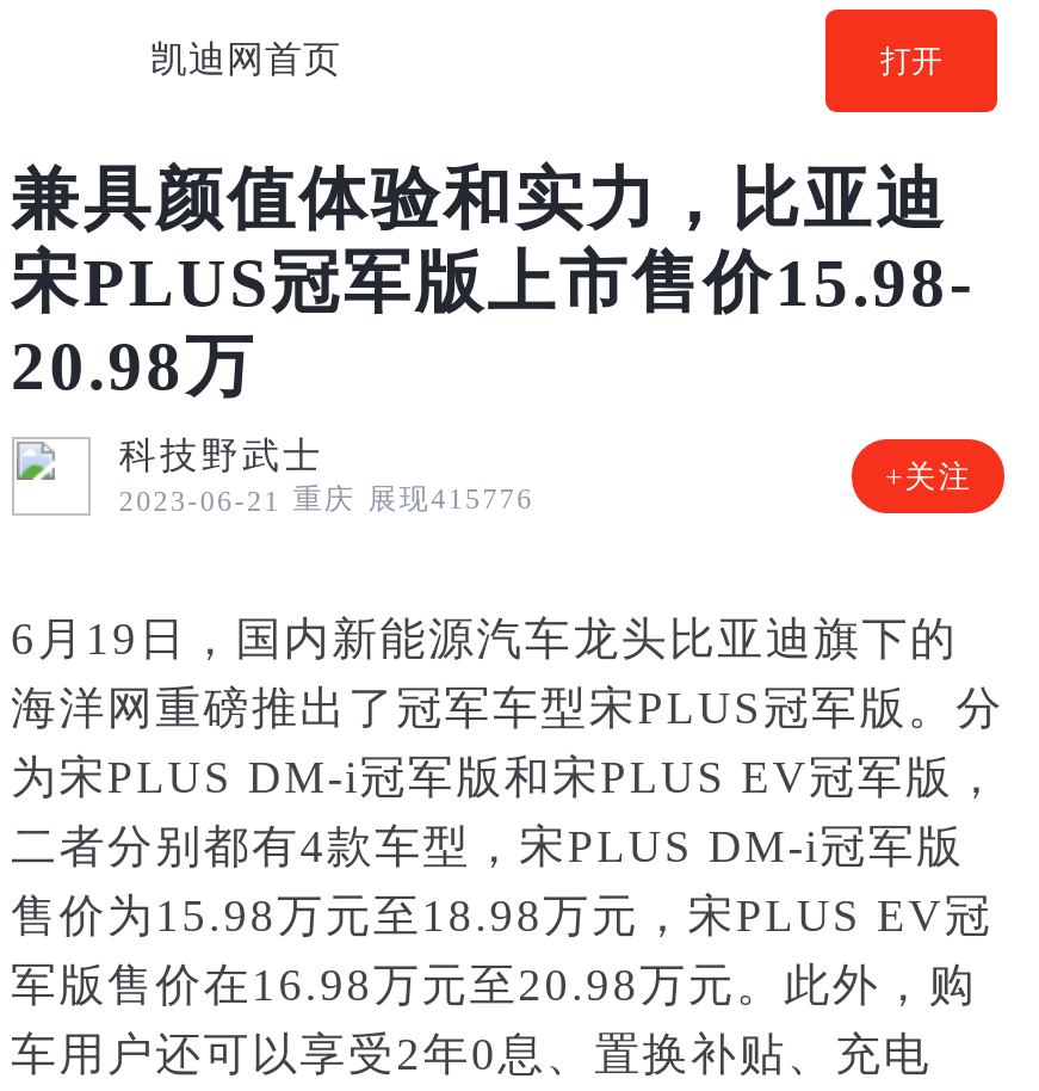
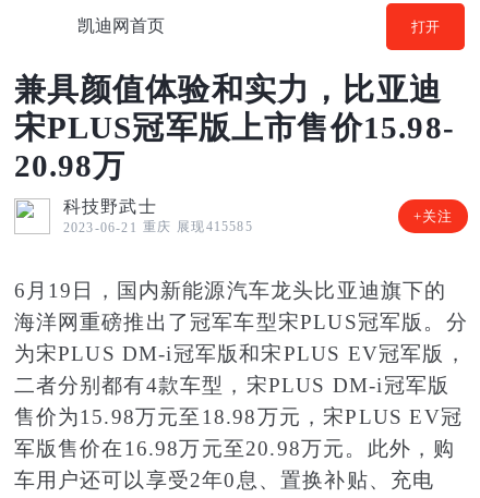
- 2023-06-21 重庆 展现415776
+ 2023-06-21 重庆 展现415585
